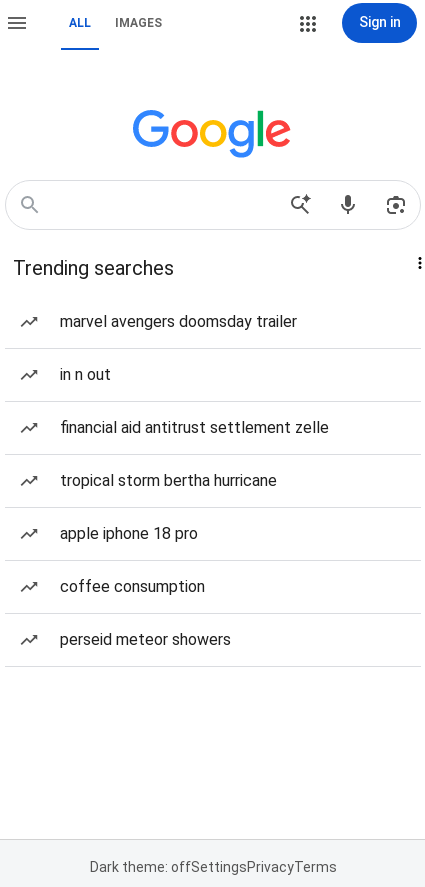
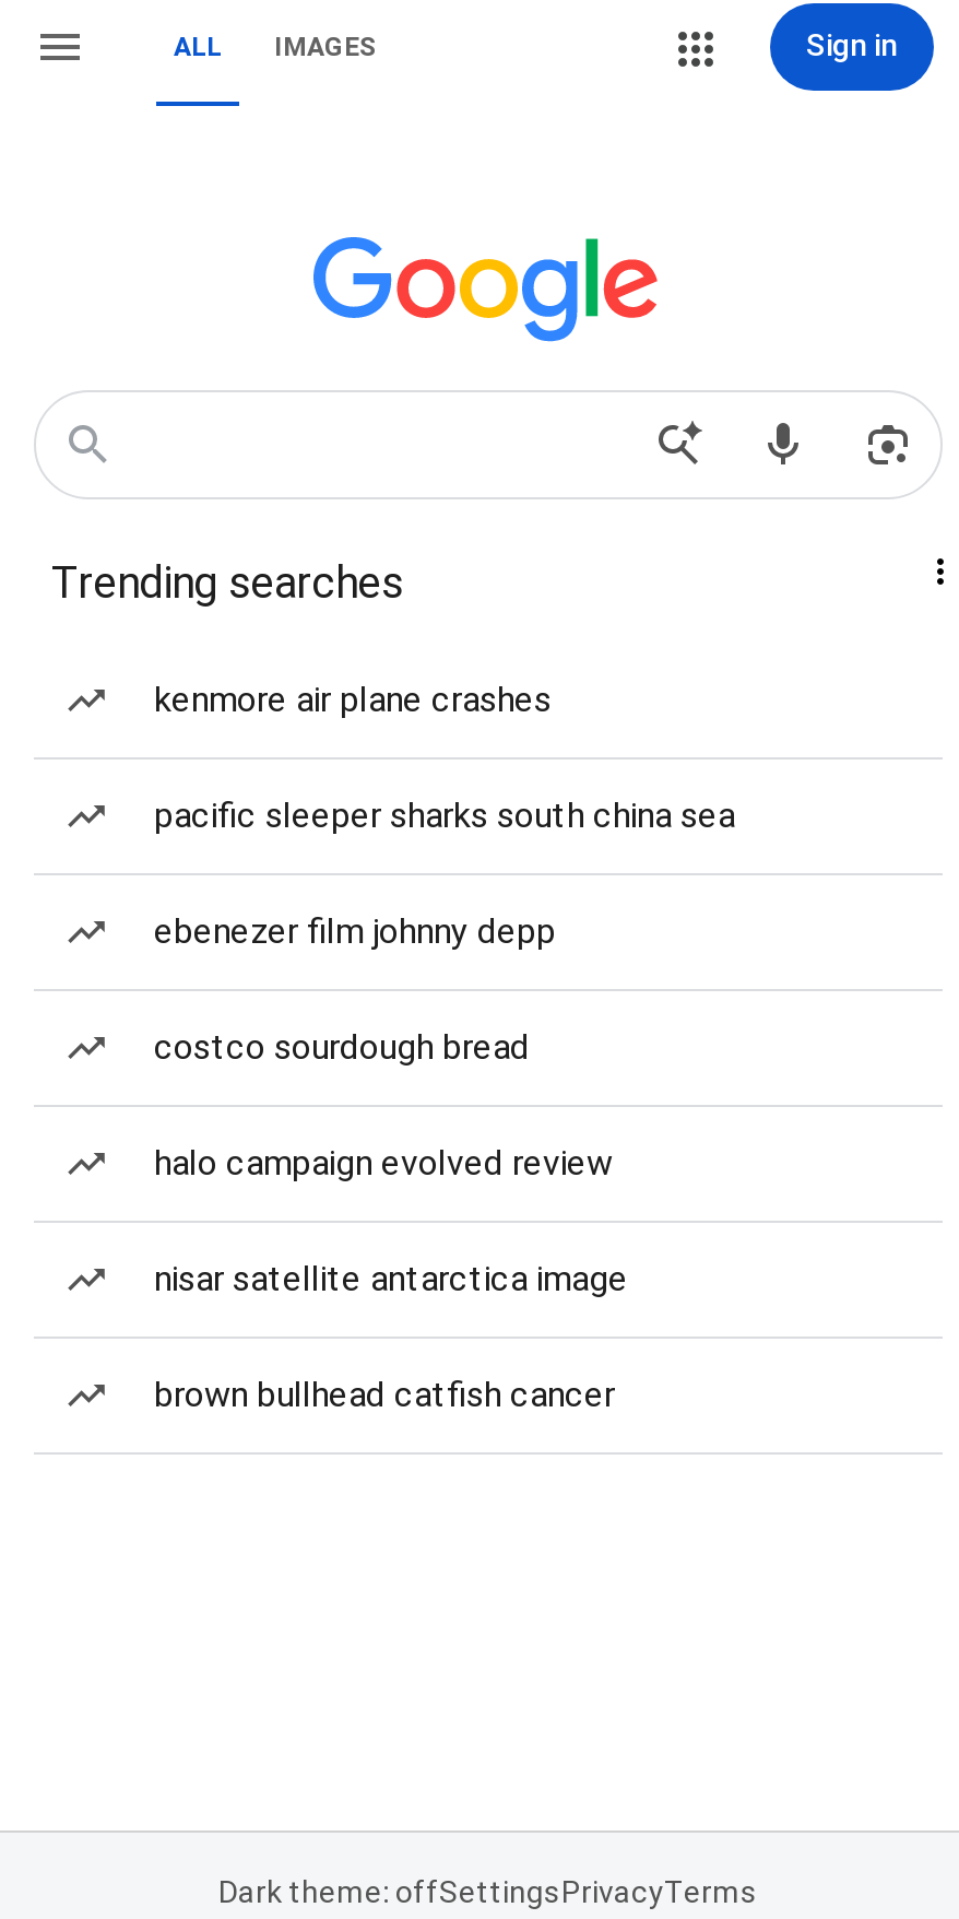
- marvel avengers doomsday trailer
+ kenmore air plane crashes

- in n out
+ pacific sleeper sharks south china sea

- financial aid antitrust settlement zelle
+ ebenezer film johnny depp

- tropical storm bertha hurricane
+ costco sourdough bread

- apple iphone 18 pro
+ halo campaign evolved review

- coffee consumption
+ nisar satellite antarctica image

- perseid meteor showers
+ brown bullhead catfish cancer
